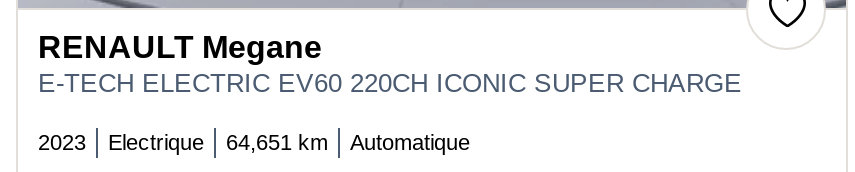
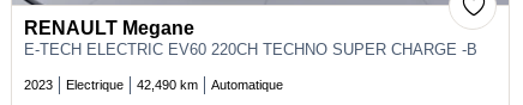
- E-TECH ELECTRIC EV60 220CH ICONIC SUPER CHARGE
+ E-TECH ELECTRIC EV60 220CH TECHNO SUPER CHARGE -B

- 2023 Electrique 64,651 km Automatique
+ 2023 Electrique 42,490 km Automatique
